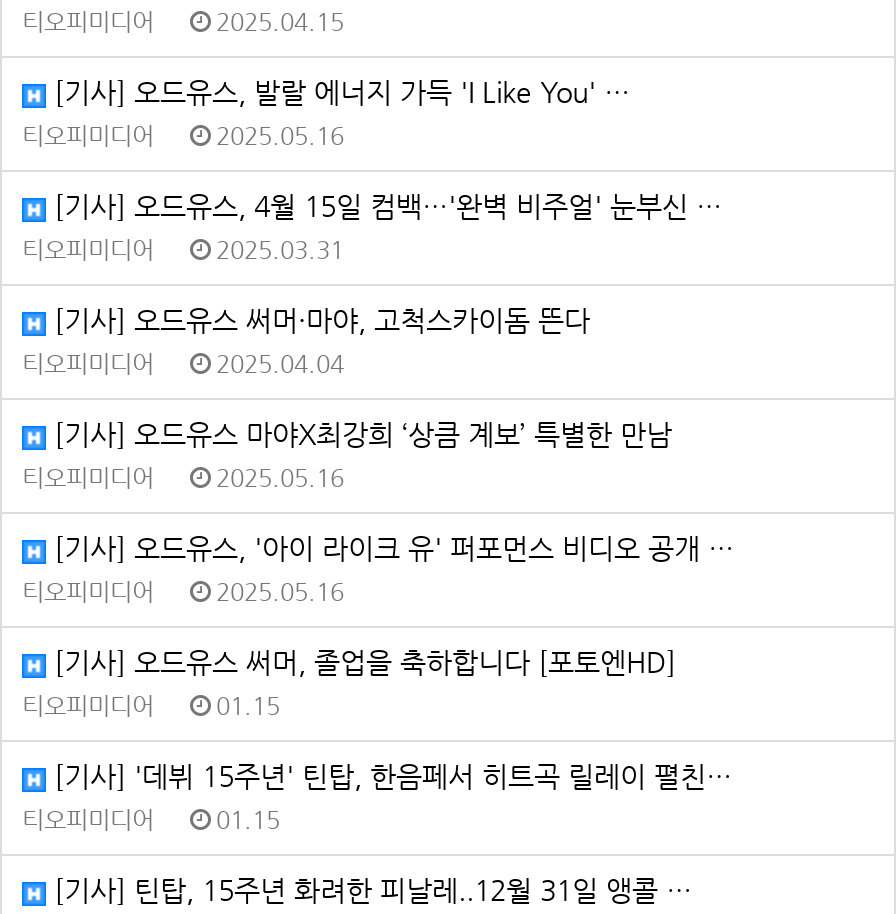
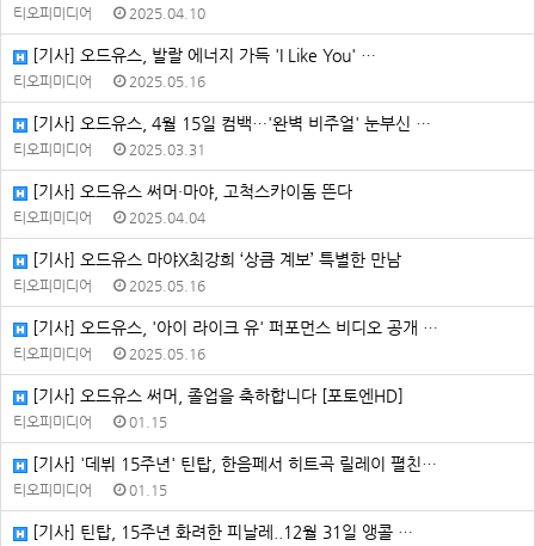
- 티오피미디어 2025.04.15
+ 티오피미디어 2025.04.10
